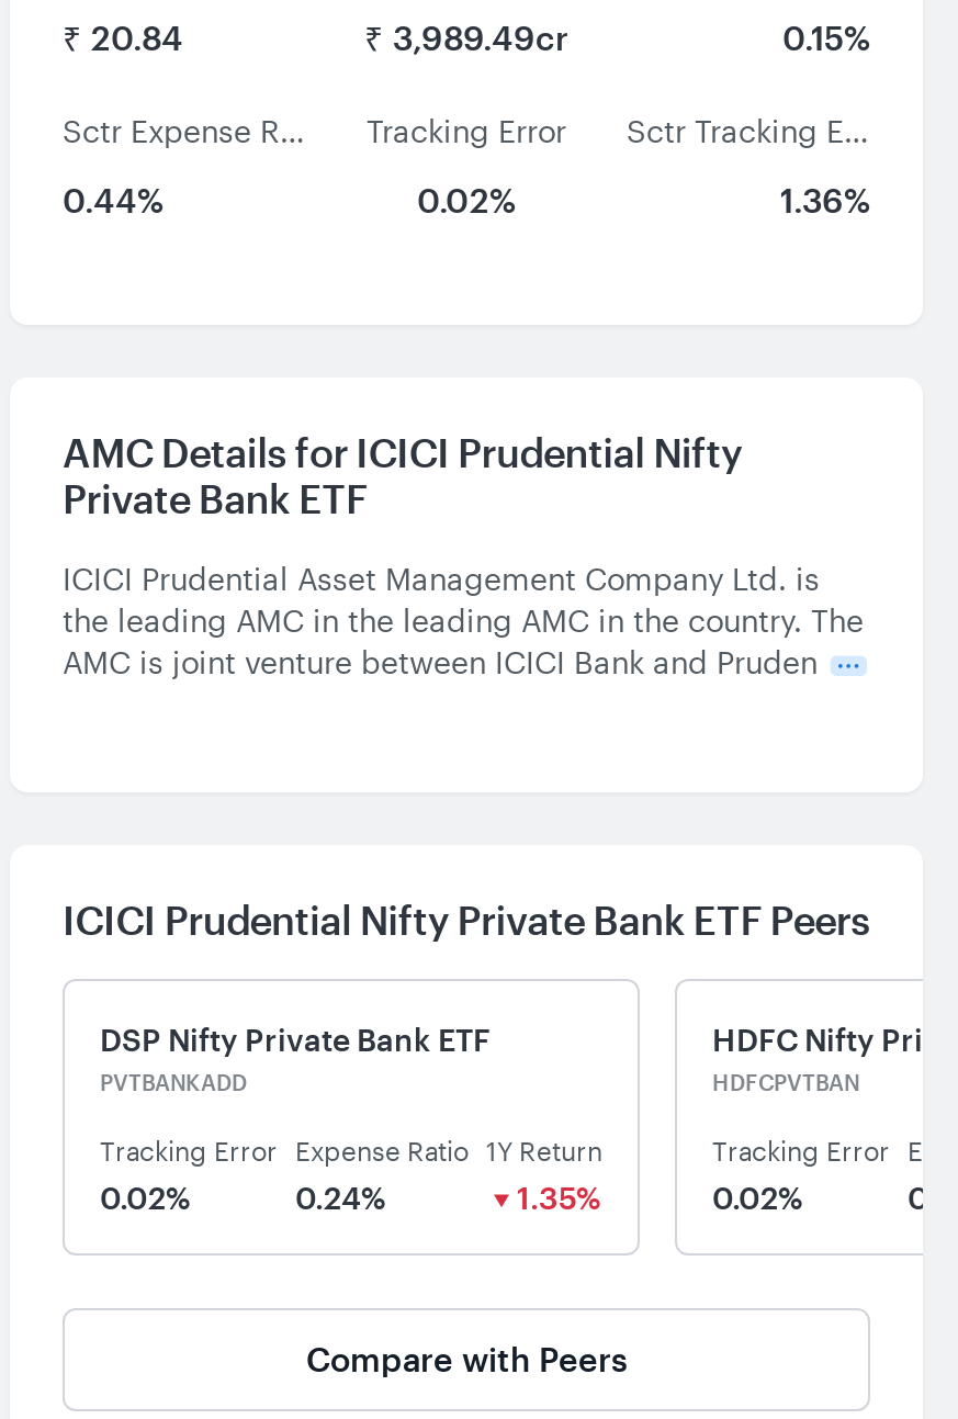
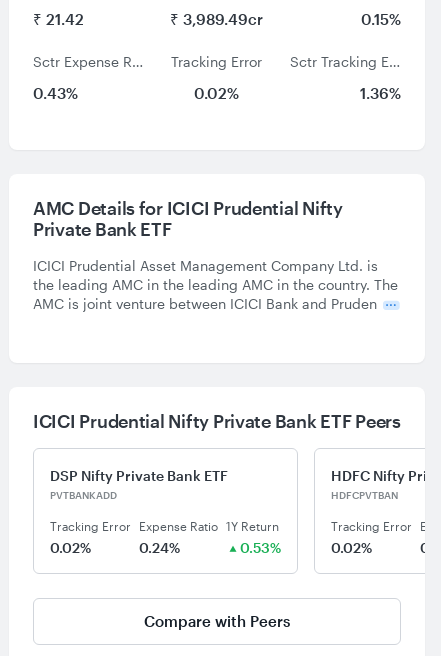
- ₹ 20.84
+ ₹ 21.42

- 0.44%
+ 0.43%

- 1.35%
+ 0.53%
